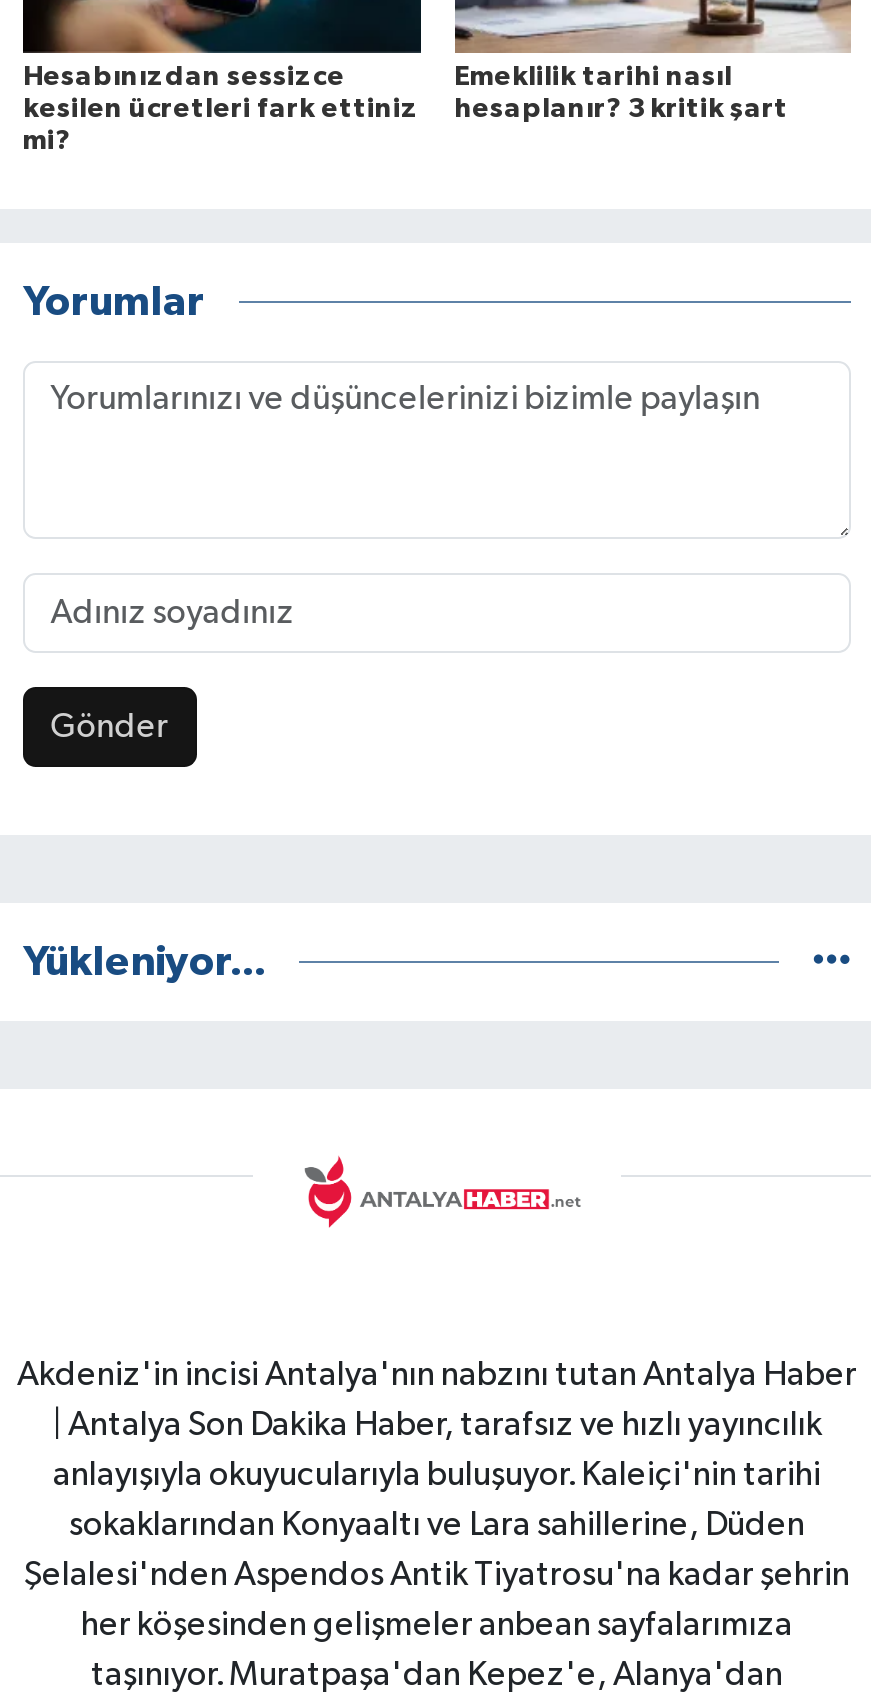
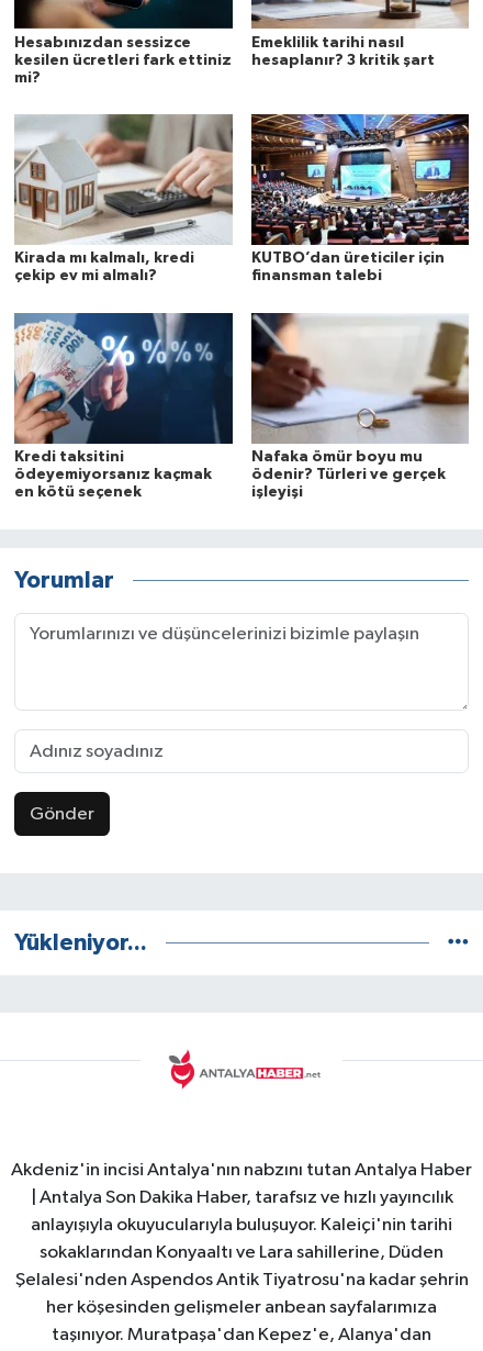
+ [image]
+ Kirada mı kalmalı, kredi
+ çekip ev mi almalı?

+ [image]
+ Kredi taksitini
+ ödeyemiyorsanız kaçmak
+ en kötü seçenek

+ [image]
+ KUTBO’dan üreticiler için
+ finansman talebi

+ [image]
+ Nafaka ömür boyu mu
+ ödenir? Türleri ve gerçek
+ işleyişi
